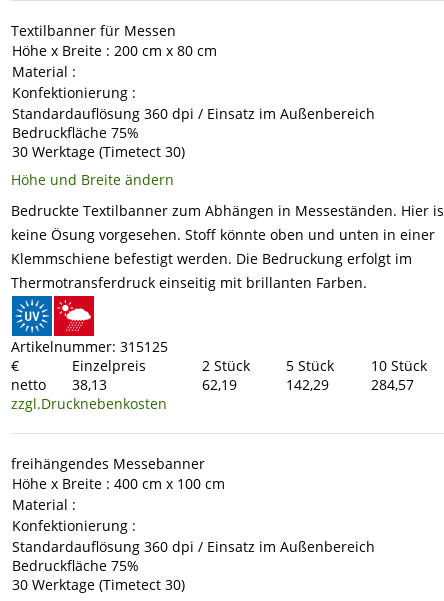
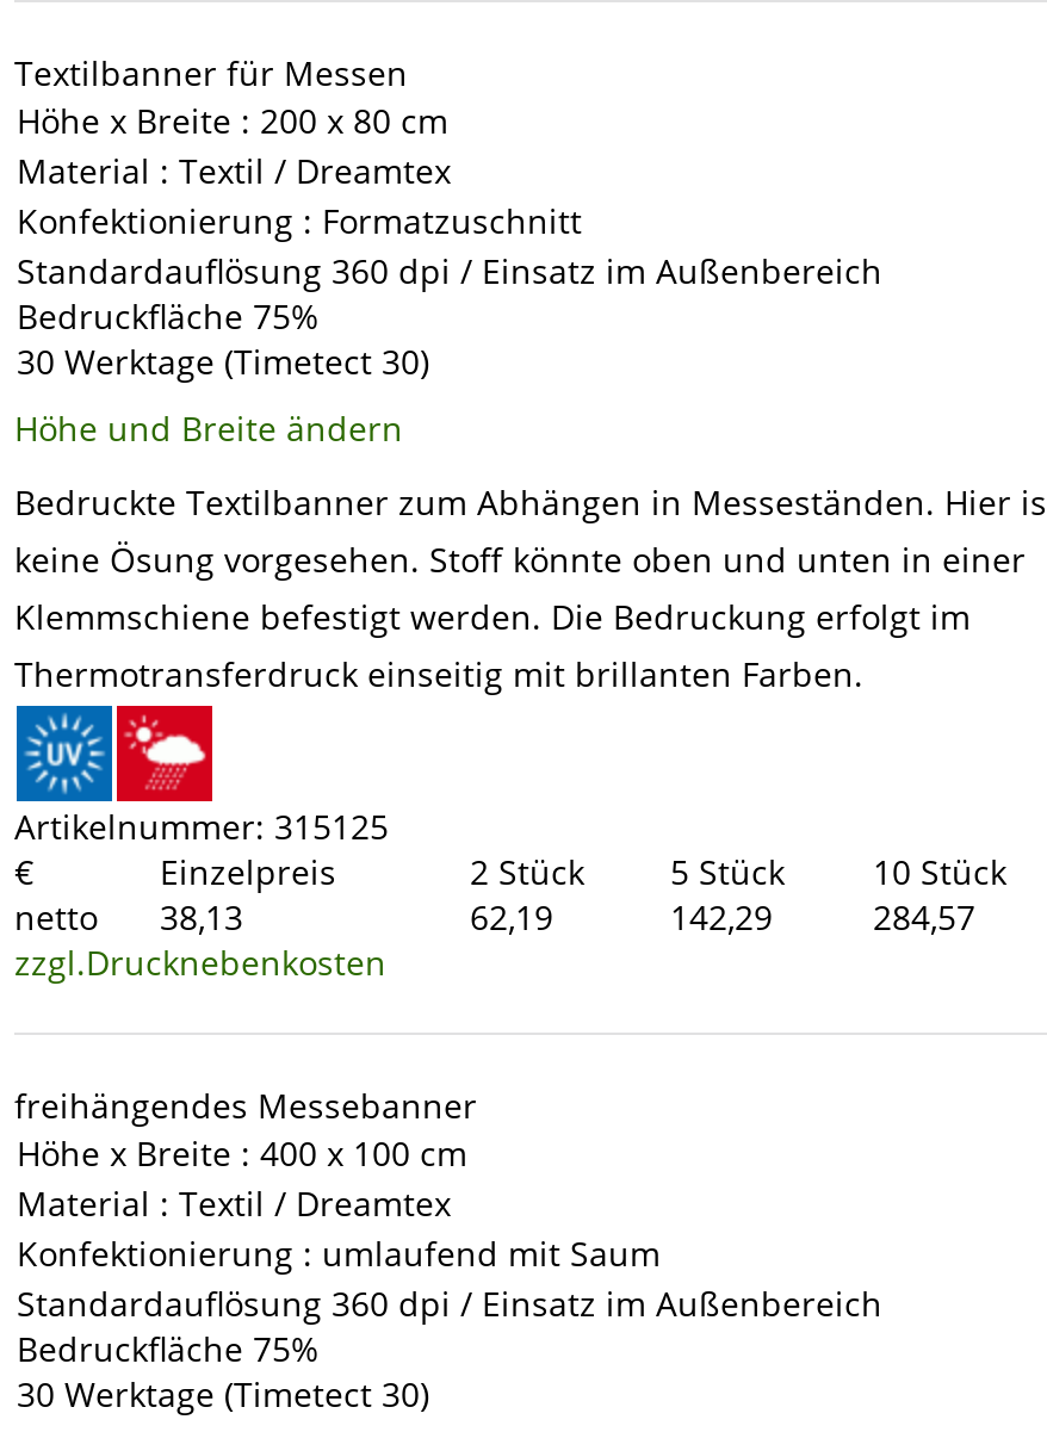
- Höhe x Breite : 200 cm x 80 cm
- Material :
- Konfektionierung :
+ Höhe x Breite : 200 x 80 cm
+ Material : Textil / Dreamtex
+ Konfektionierung : Formatzuschnitt

- Höhe x Breite : 400 cm x 100 cm
- Material :
- Konfektionierung :
+ Höhe x Breite : 400 x 100 cm
+ Material : Textil / Dreamtex
+ Konfektionierung : umlaufend mit Saum
